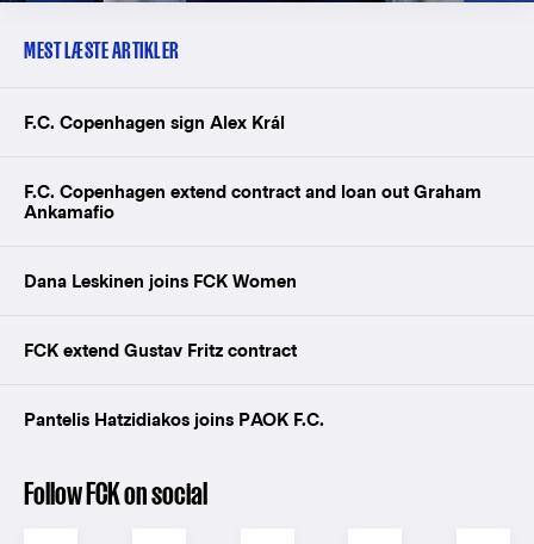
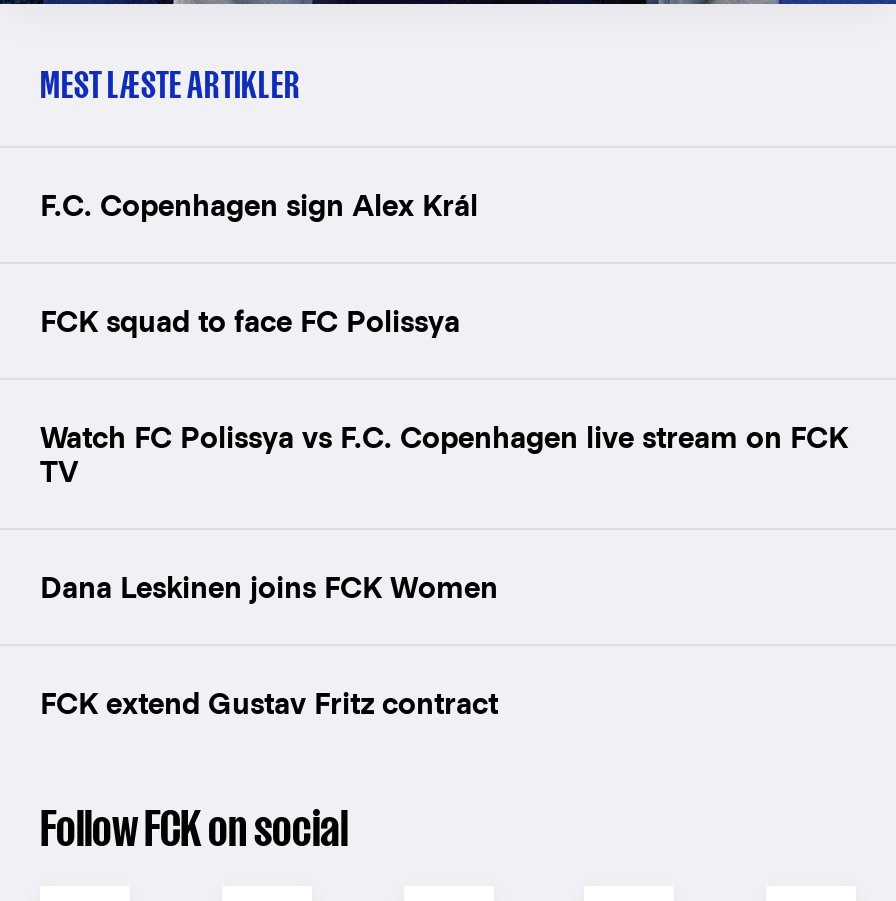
- F.C. Copenhagen extend contract and loan out Graham
- Ankamafio
+ FCK squad to face FC Polissya
+ Watch FC Polissya vs F.C. Copenhagen live stream on FCK
+ TV

moved down: Dana Leskinen joins FCK Women | FCK extend Gustav Fritz contract

- Pantelis Hatzidiakos joins PAOK F.C.
